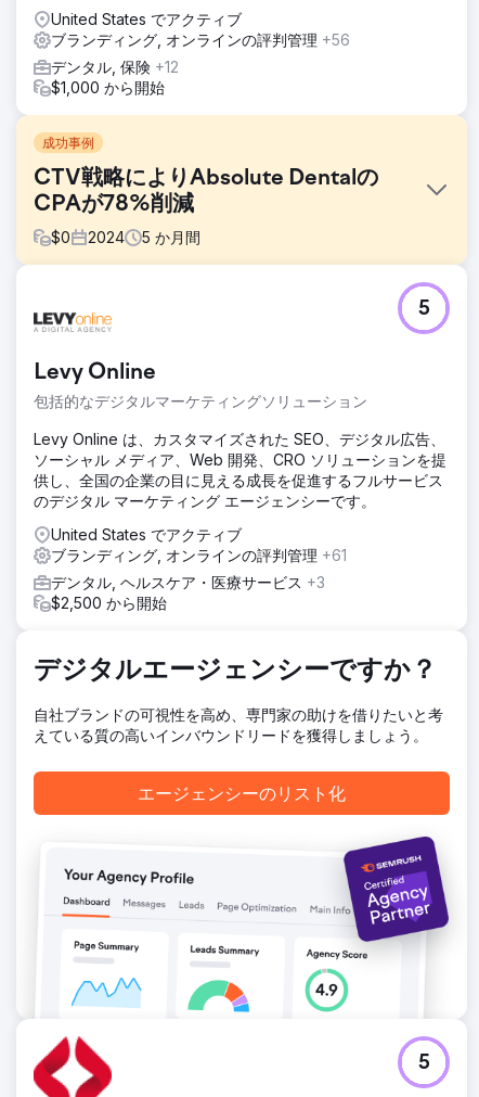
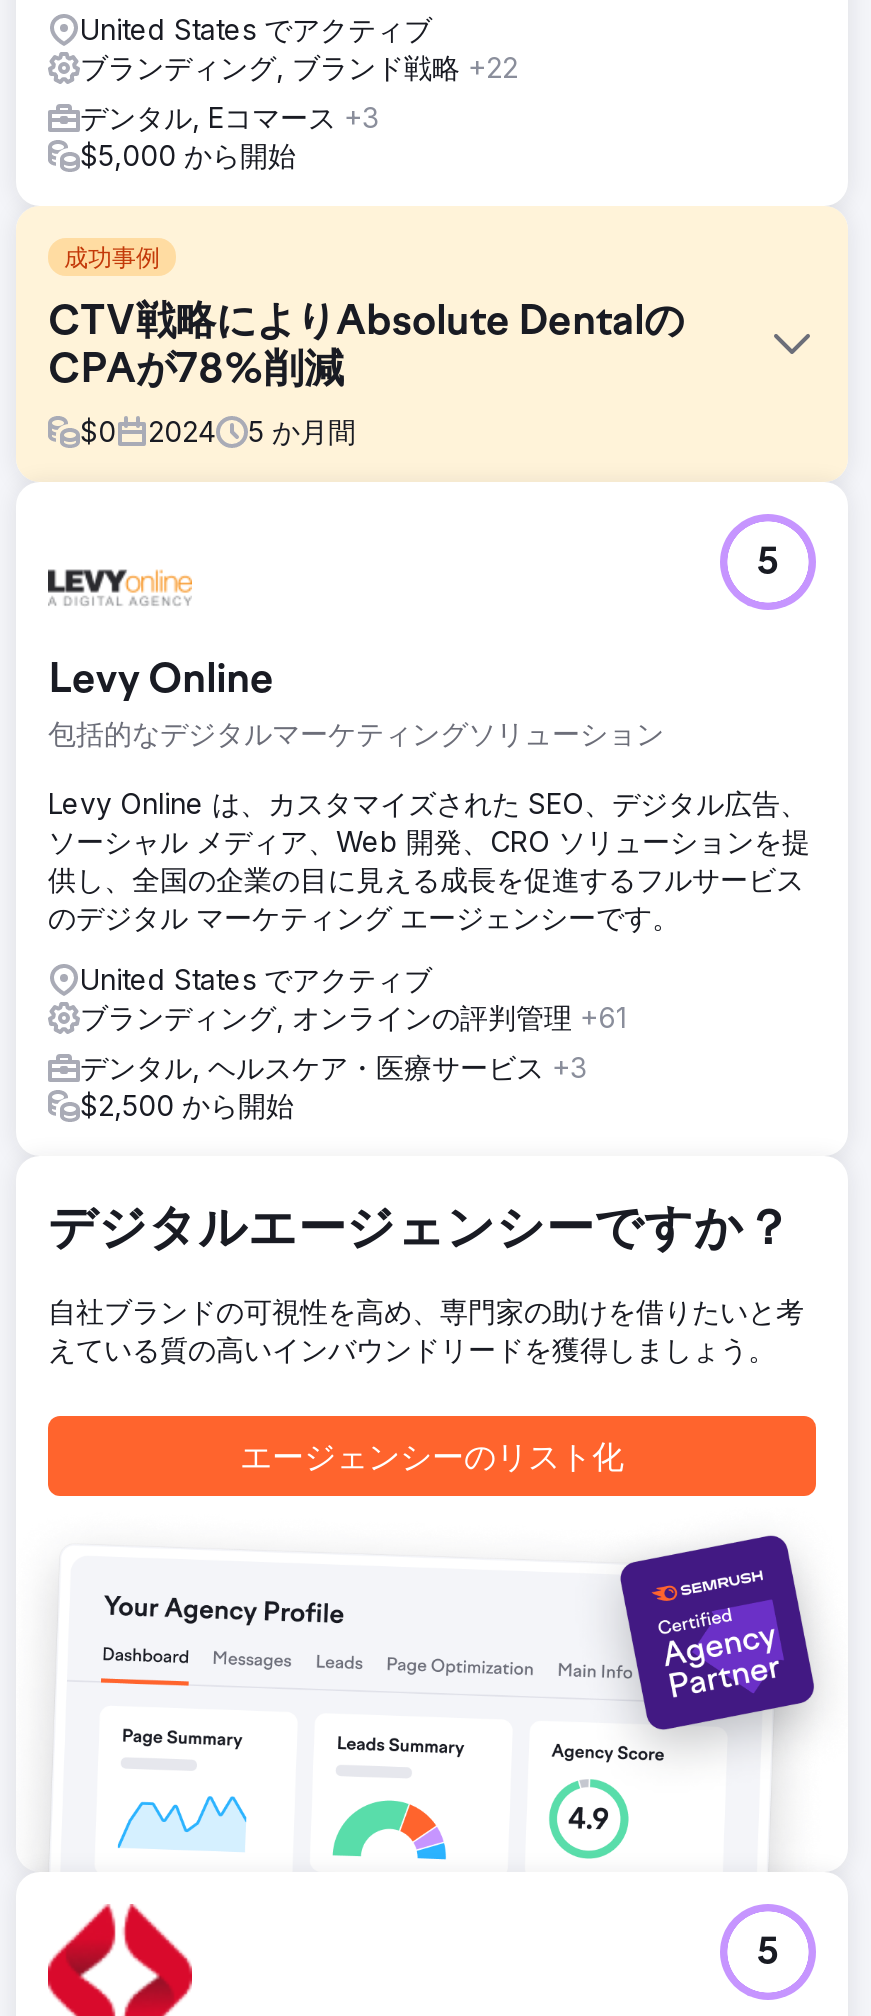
- ブランディング, オンラインの評判管理+56
+ ブランディング, ブランド戦略+22

- デンタル, 保険+12
- $1,000 から開始
+ デンタル, Eコマース+3
+ $5,000 から開始
